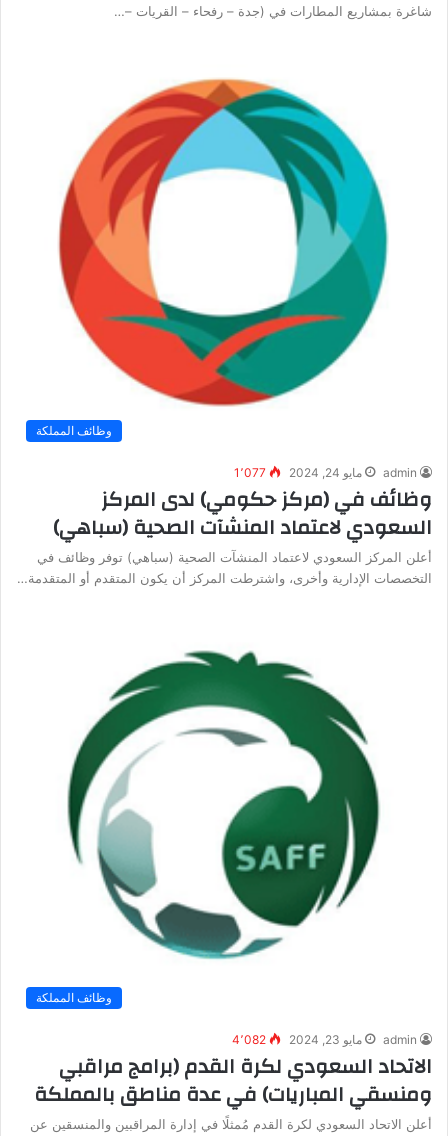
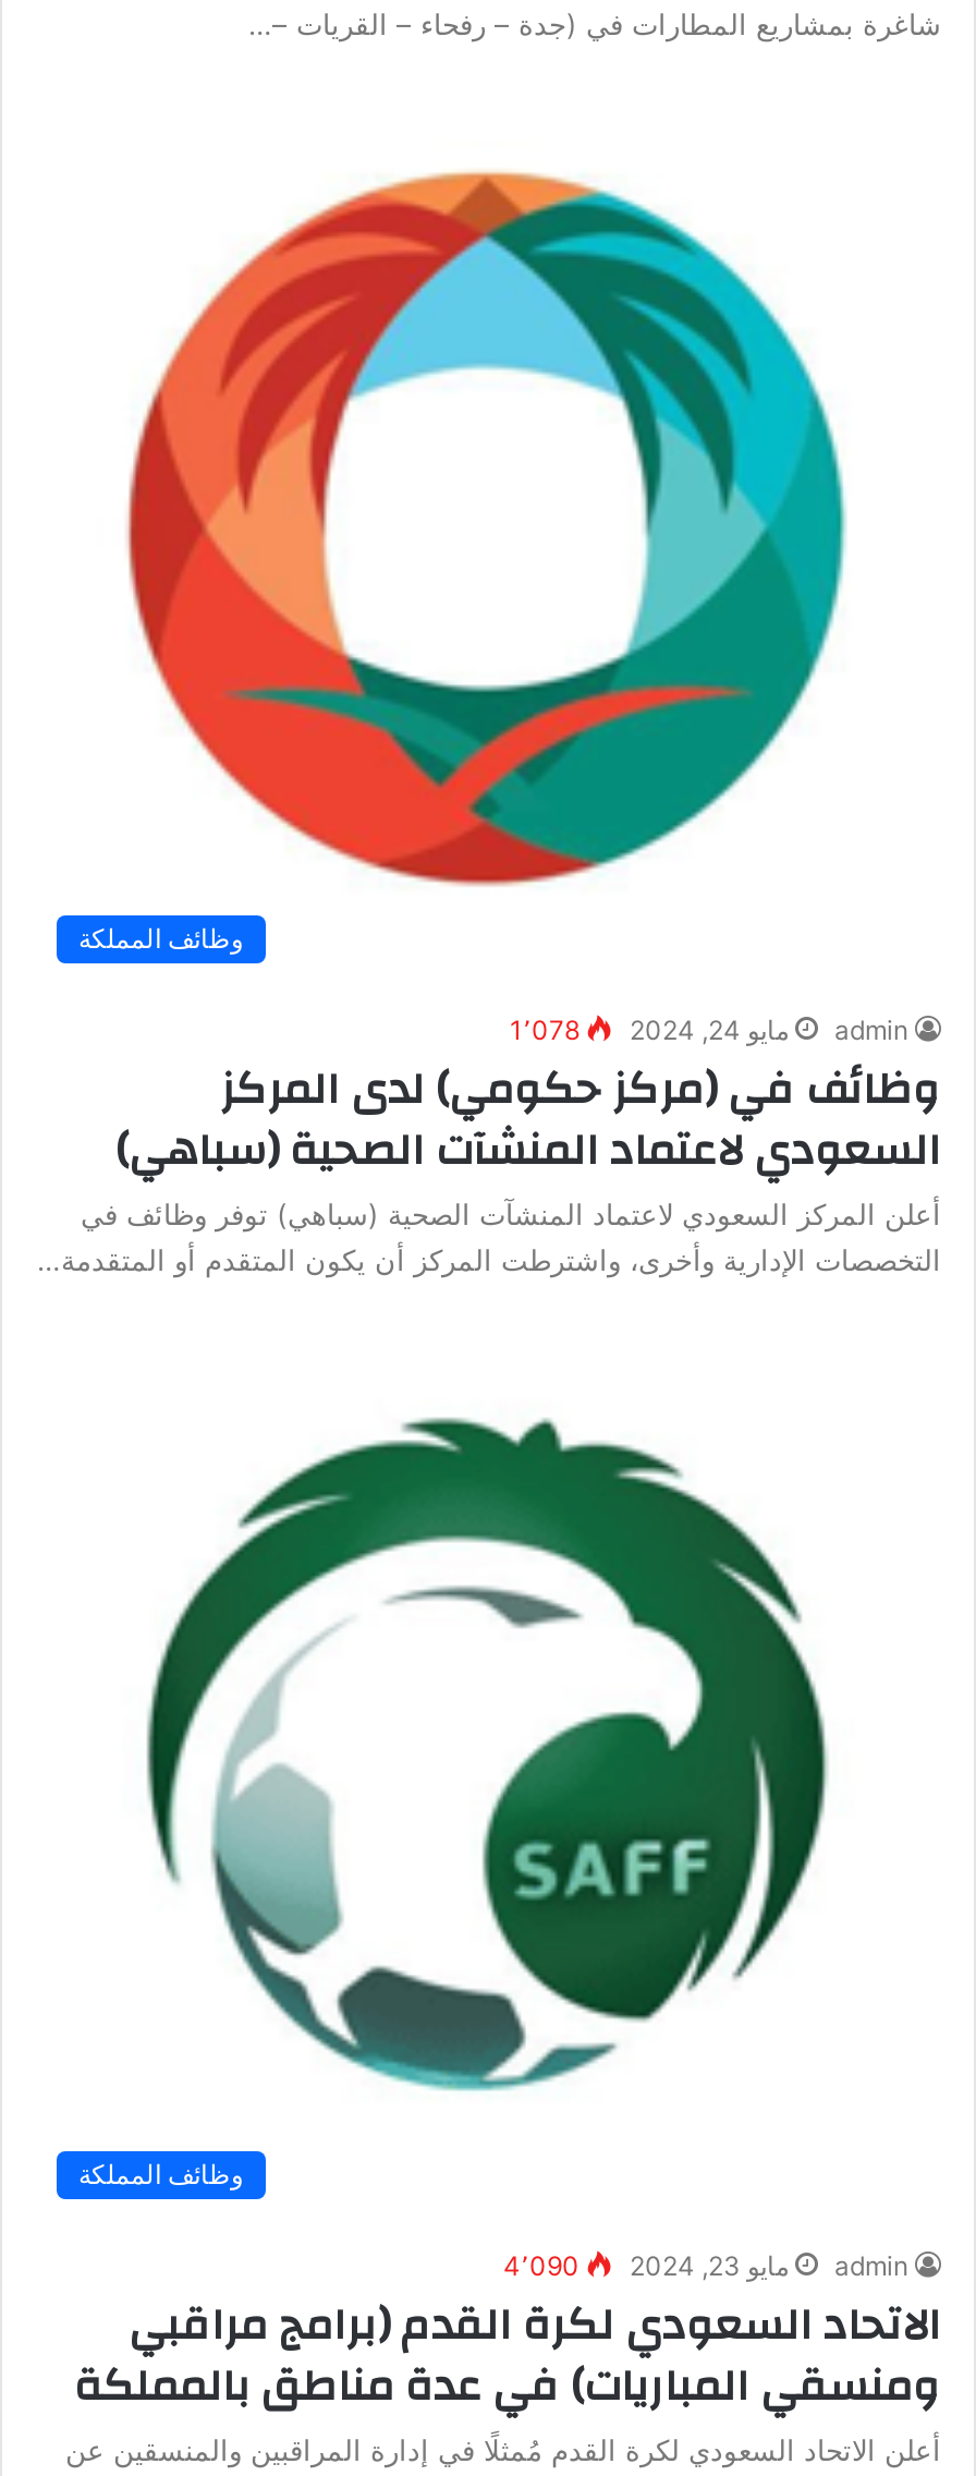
- 1٬077
+ 1٬078

- 4٬082
+ 4٬090
